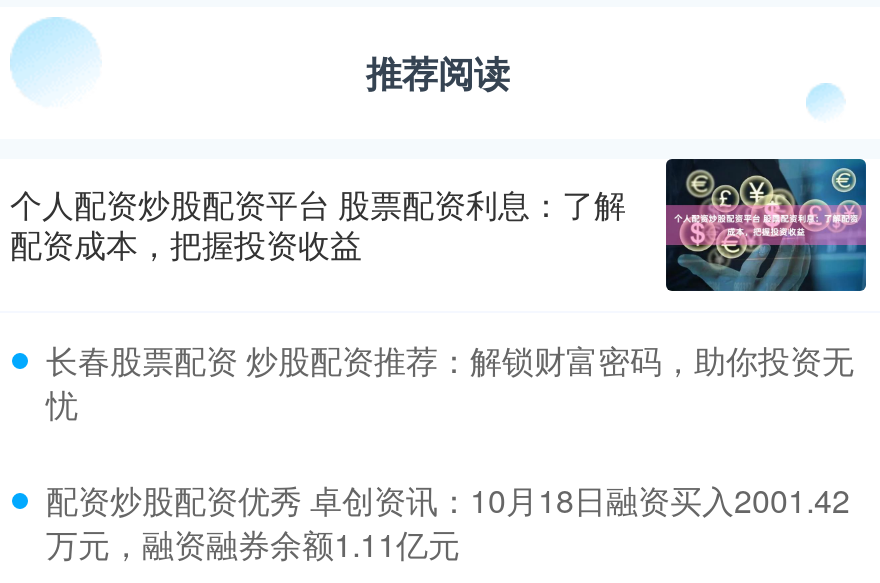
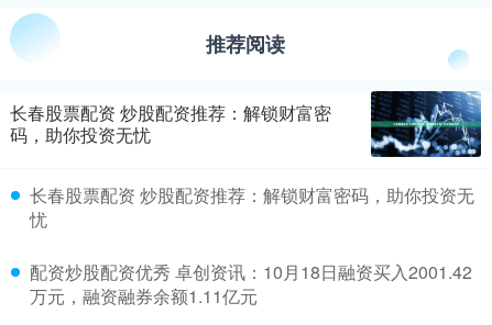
- [image]
- 个人配资炒股配资平台 股票配资利息：了解
- 配资成本，把握投资收益
+ [image]
+ 长春股票配资 炒股配资推荐：解锁财富密
+ 码，助你投资无忧
